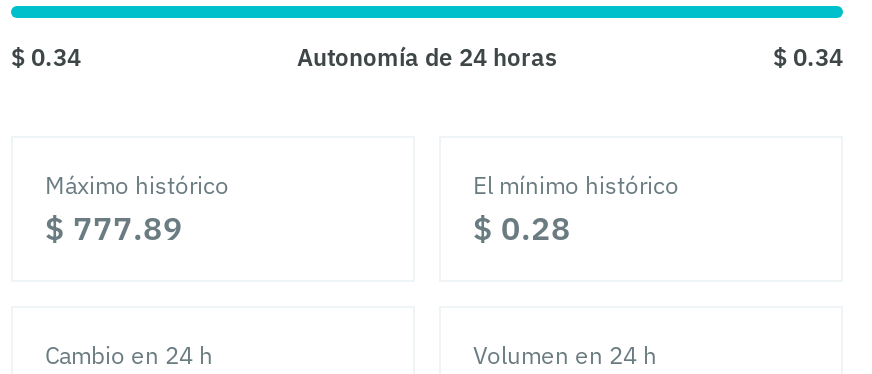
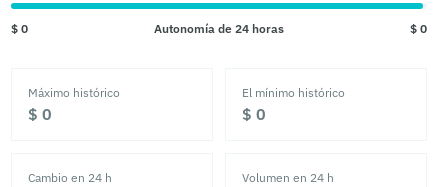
- $ 0.34
+ $ 0

- $ 0.34
+ $ 0

- $ 777.89
+ $ 0

- $ 0.28
+ $ 0
